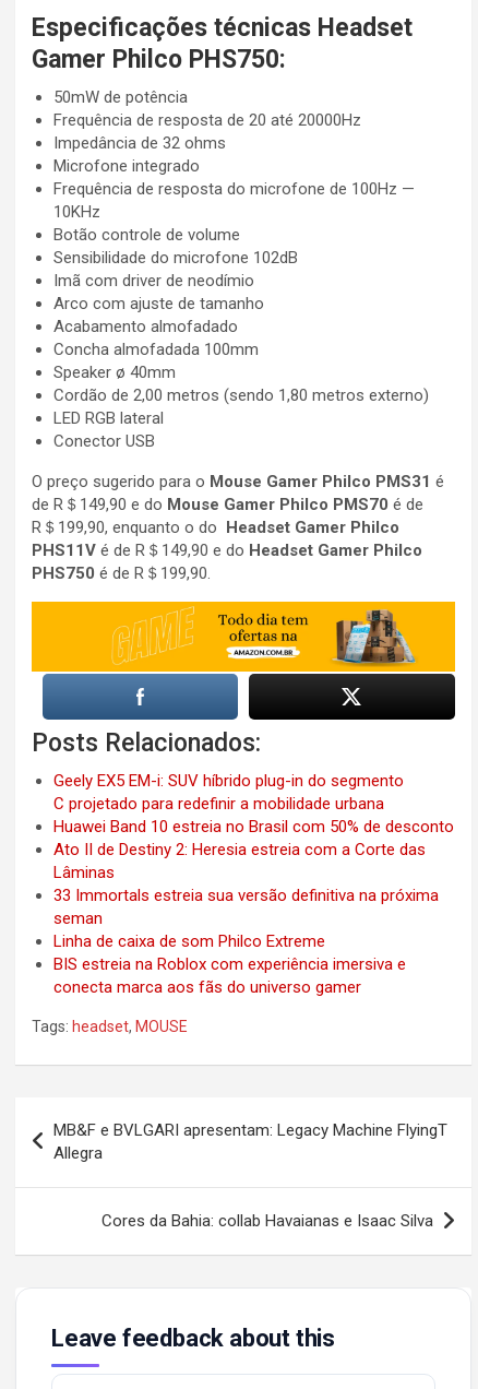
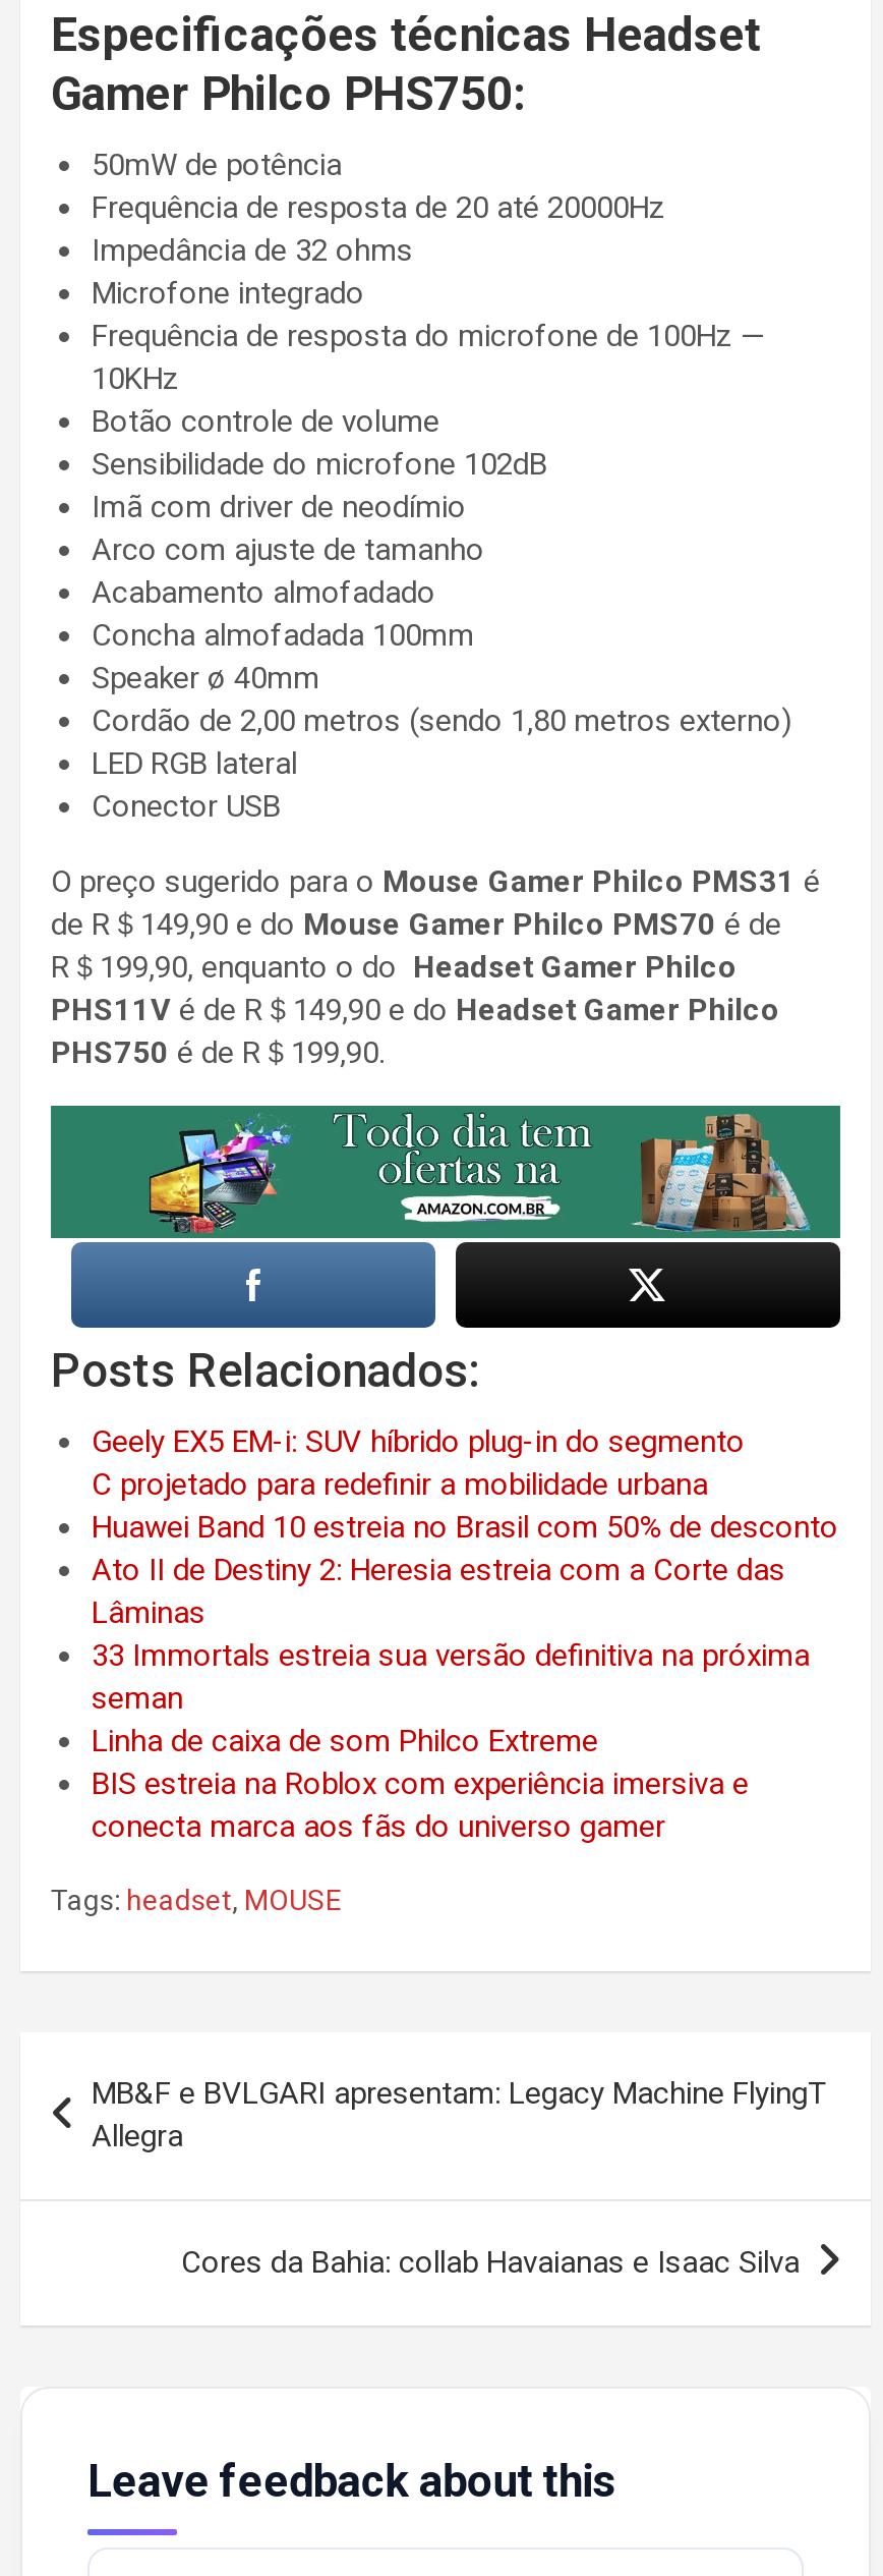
- [image]
+ [image]
